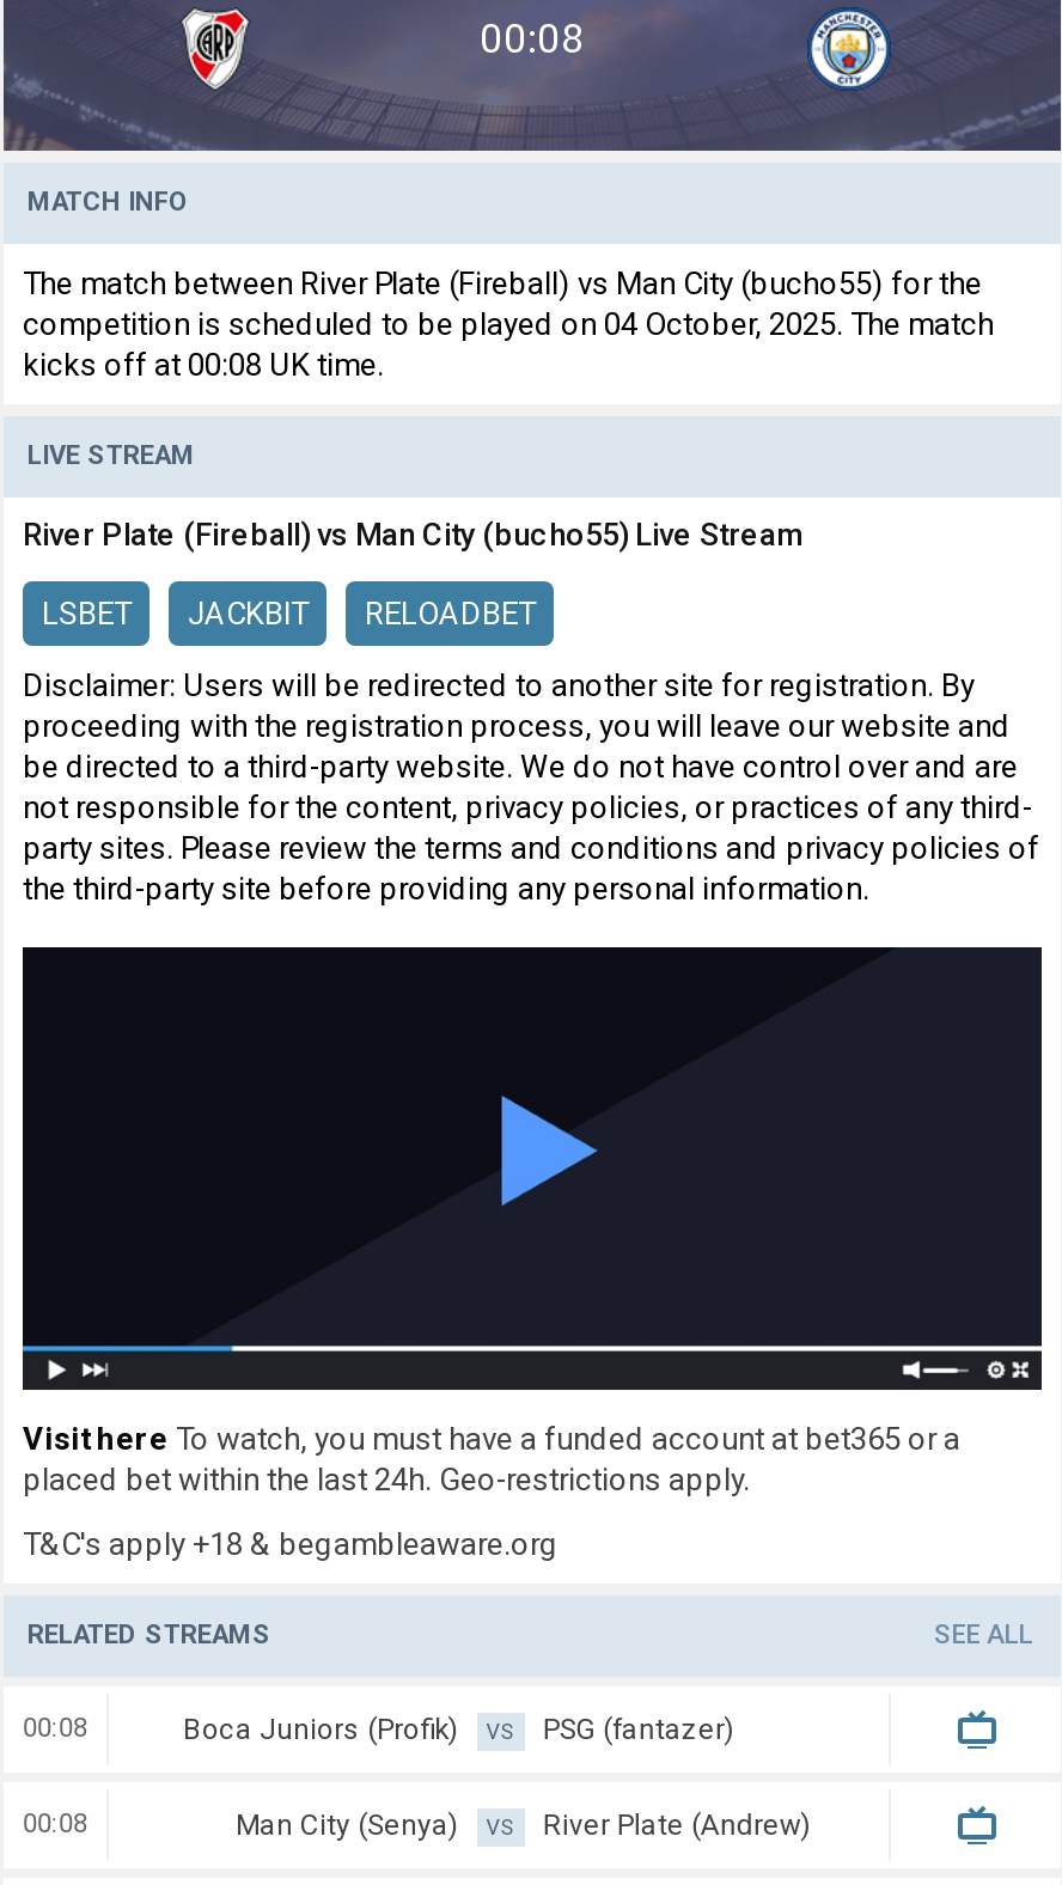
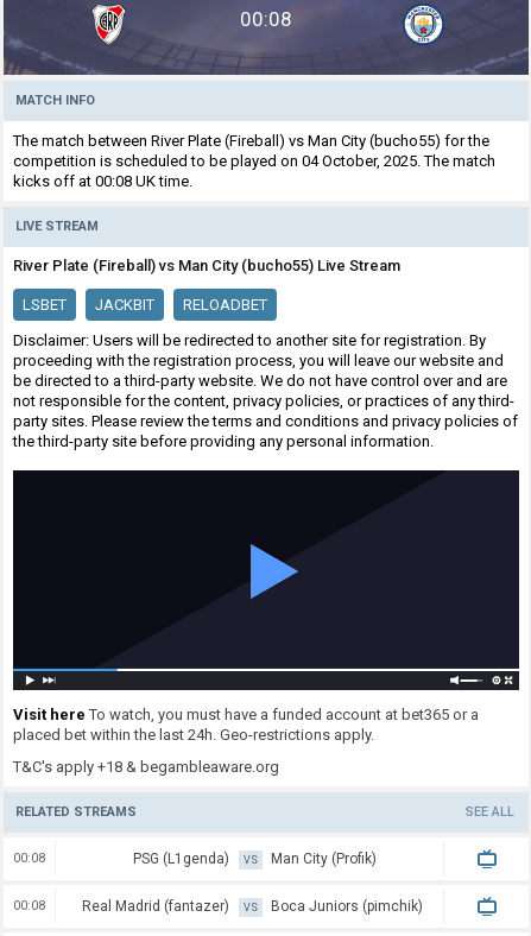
- Boca Juniors (Profik)
+ PSG (L1genda)

- PSG (fantazer)
+ Man City (Profik)

- Man City (Senya)
+ Real Madrid (fantazer)

- River Plate (Andrew)
+ Boca Juniors (pimchik)
